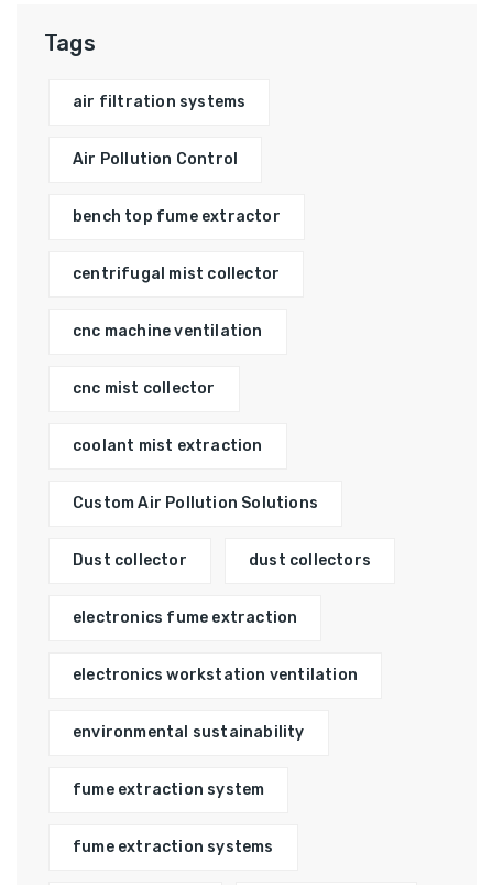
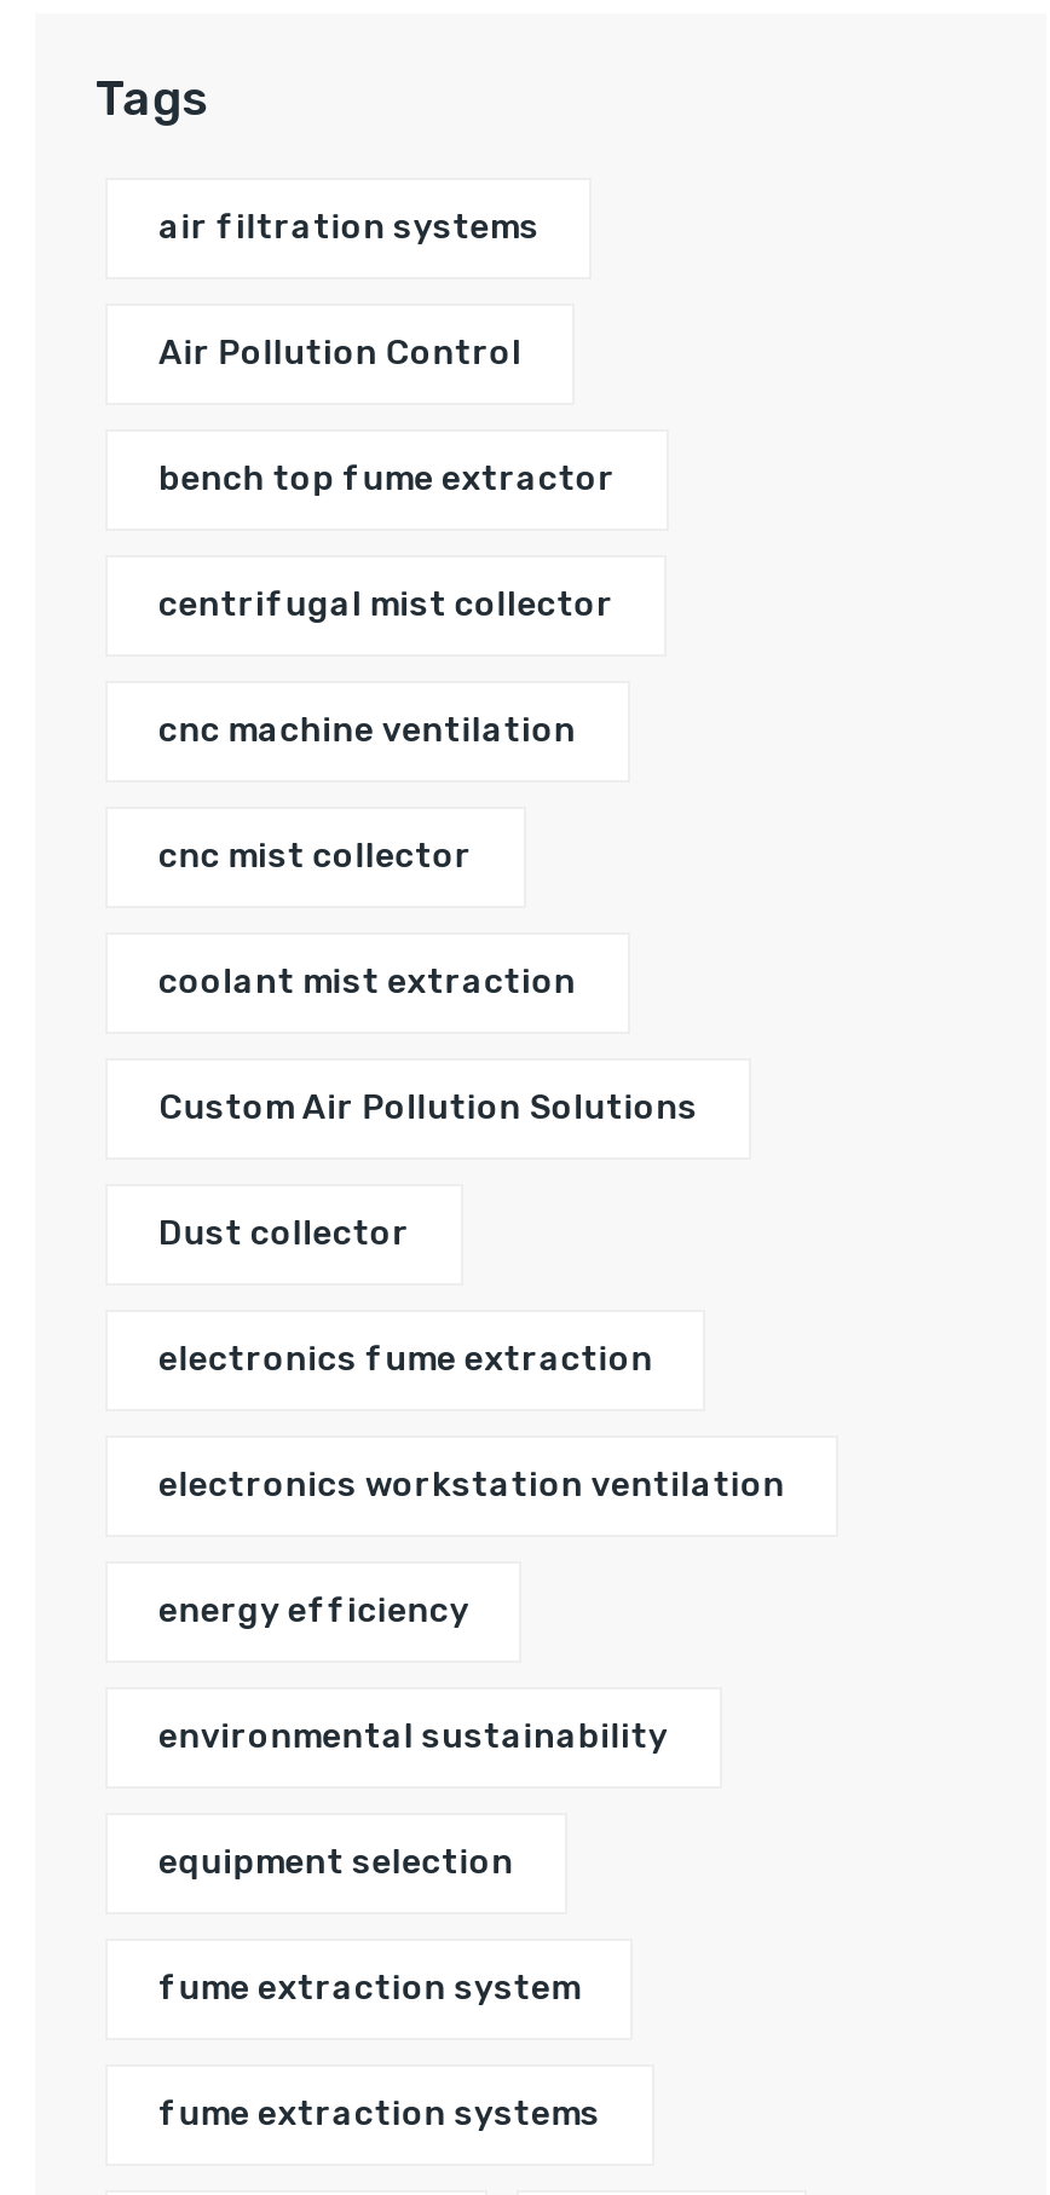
- dust collectors

+ energy efficiency

+ equipment selection
